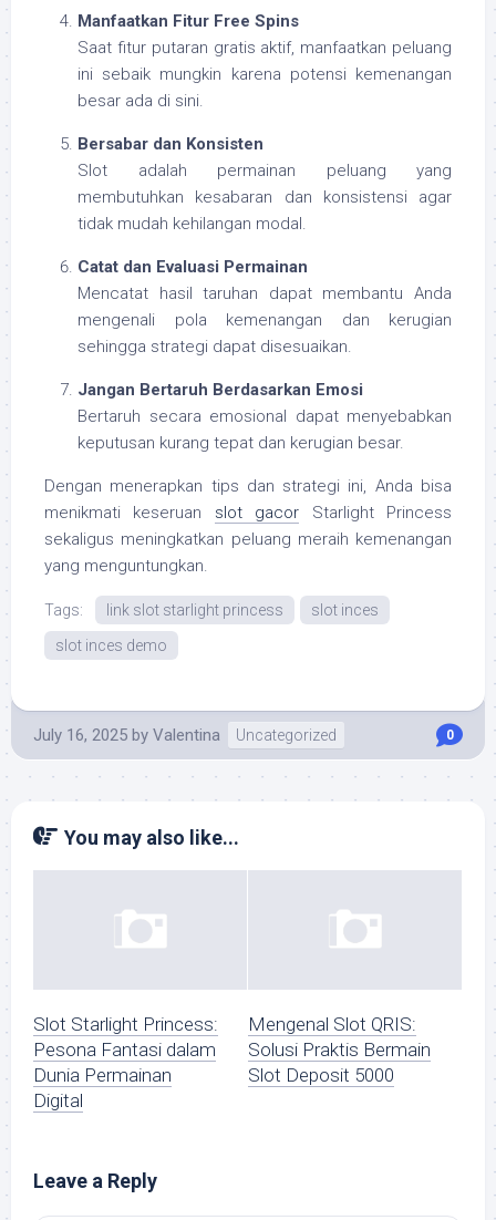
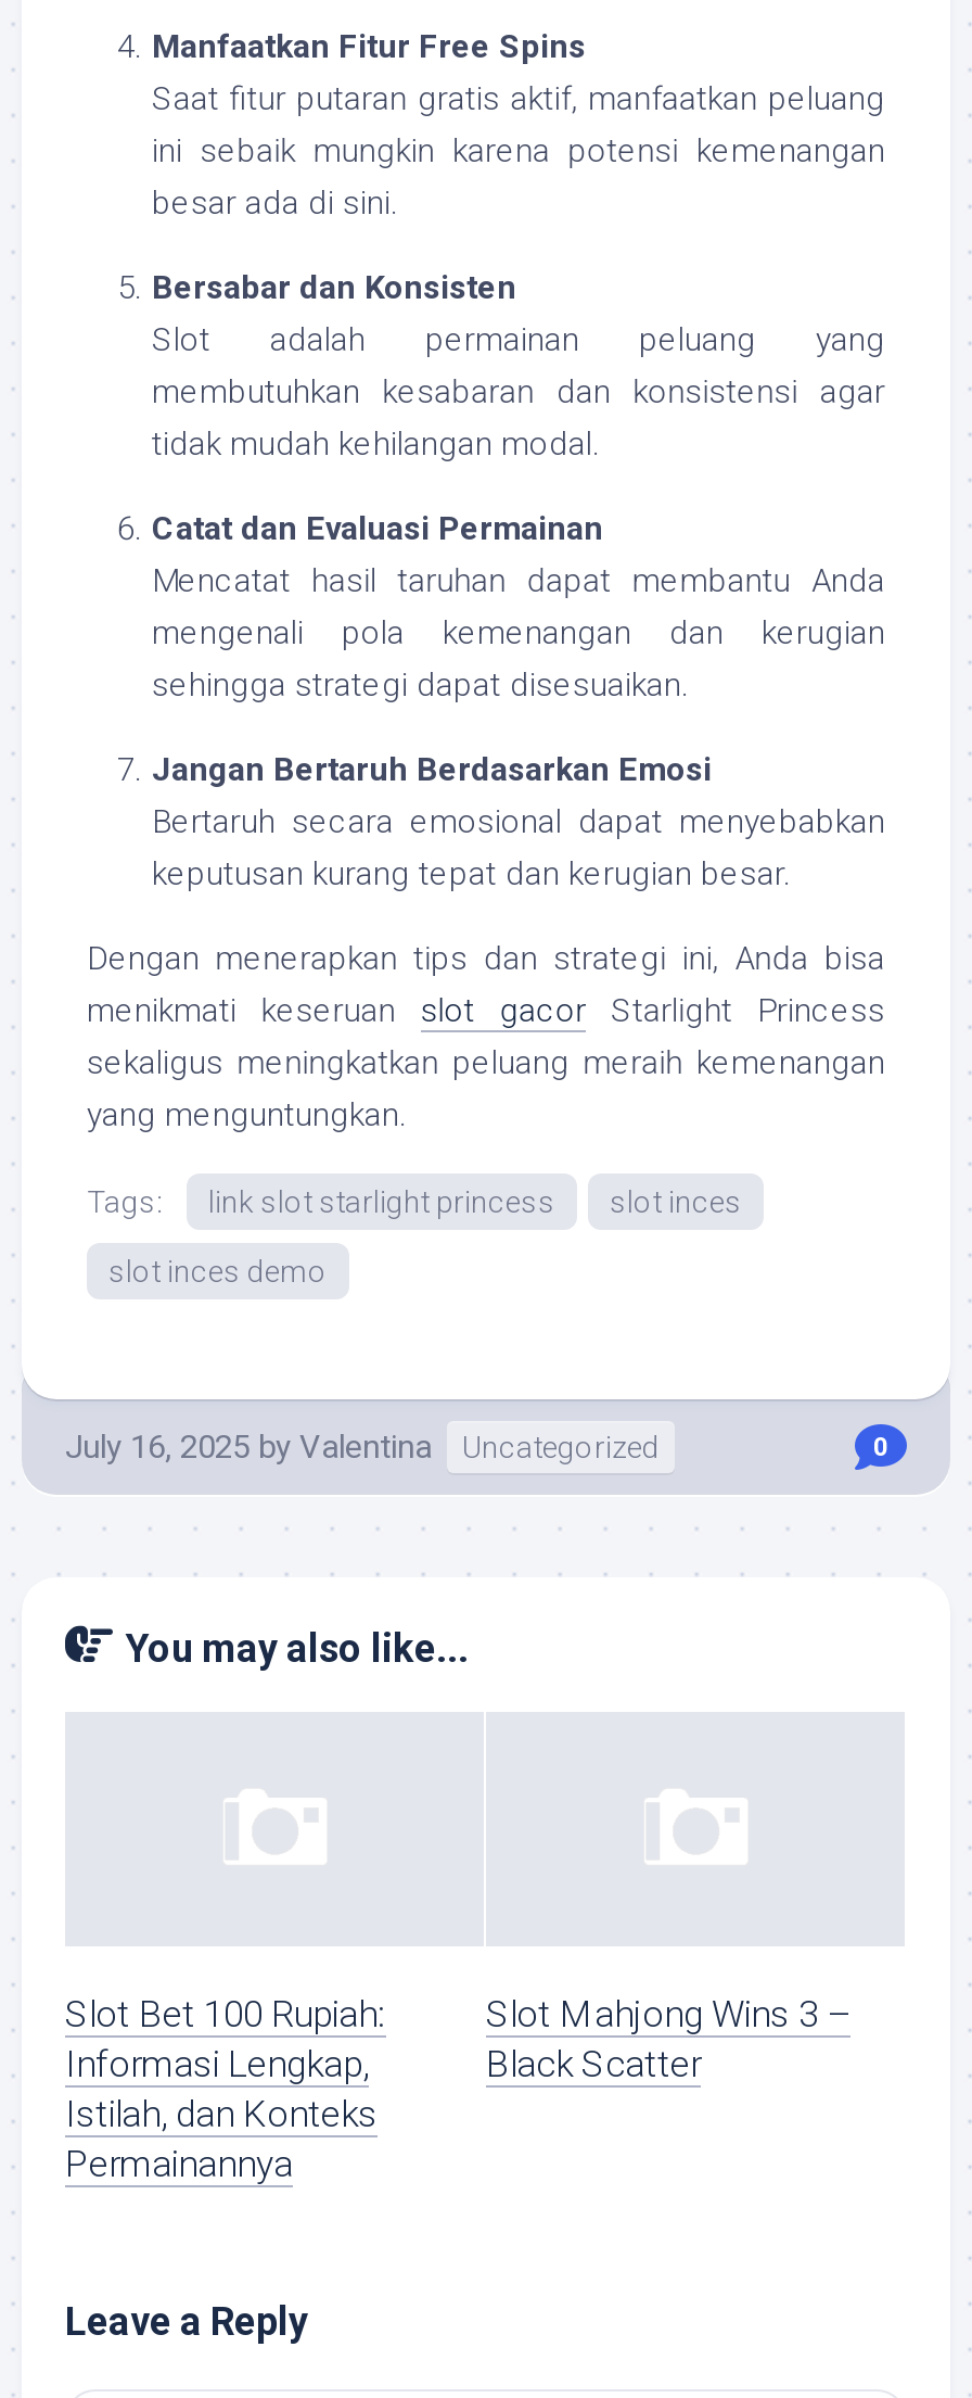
- Slot Starlight Princess:
- Pesona Fantasi dalam
- Dunia Permainan
- Digital
+ Slot Bet 100 Rupiah:
+ Informasi Lengkap,
+ Istilah, dan Konteks
+ Permainannya

- Mengenal Slot QRIS:
- Solusi Praktis Bermain
- Slot Deposit 5000
+ Slot Mahjong Wins 3 –
+ Black Scatter
